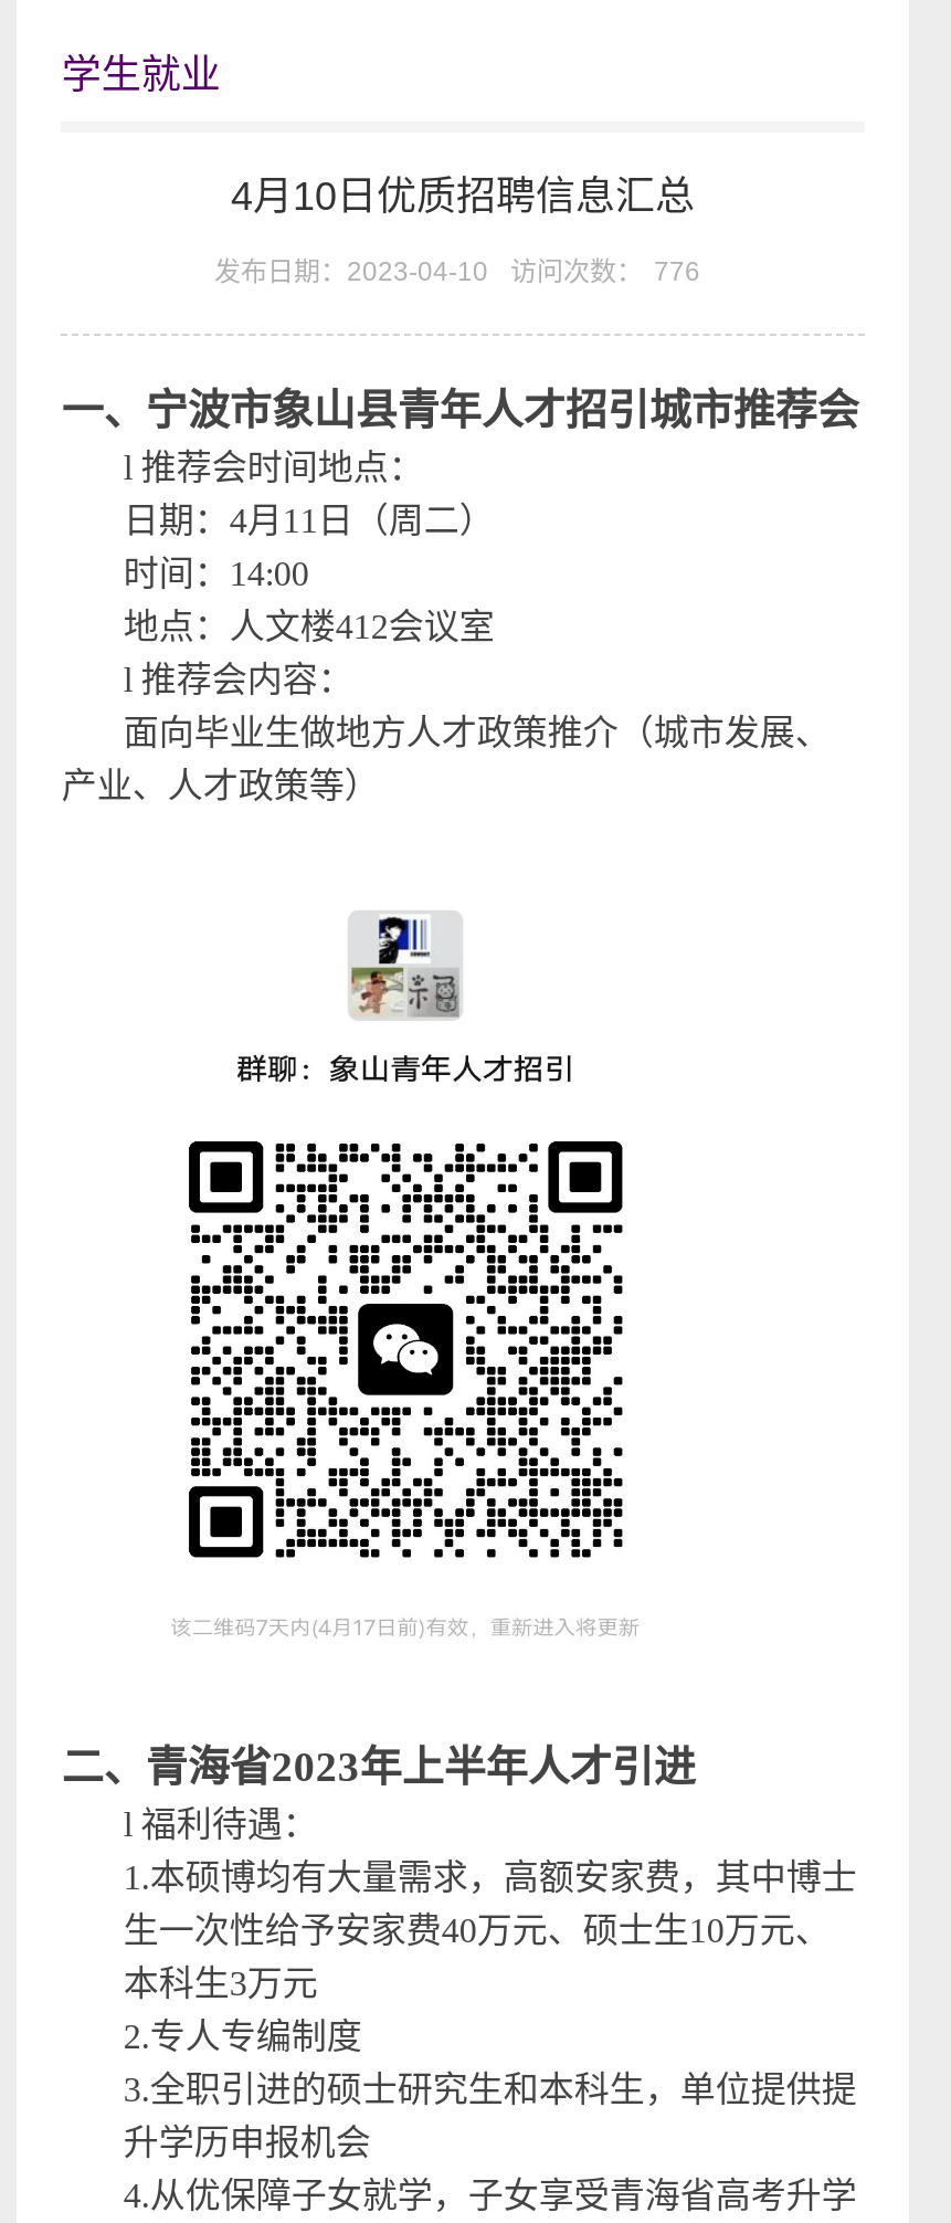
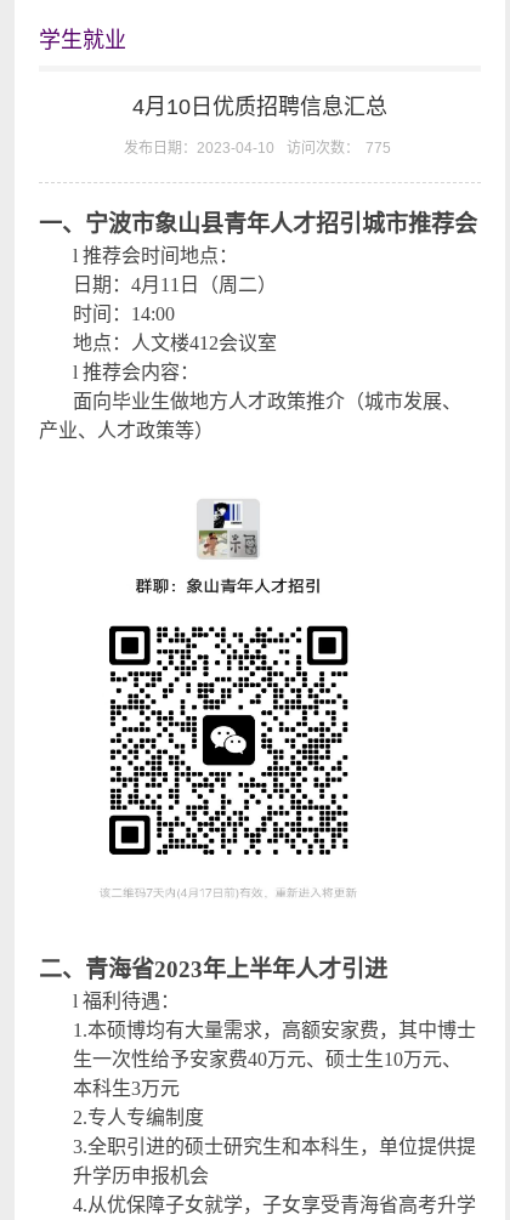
- 发布日期：2023-04-10 访问次数： 776
+ 发布日期：2023-04-10 访问次数： 775
